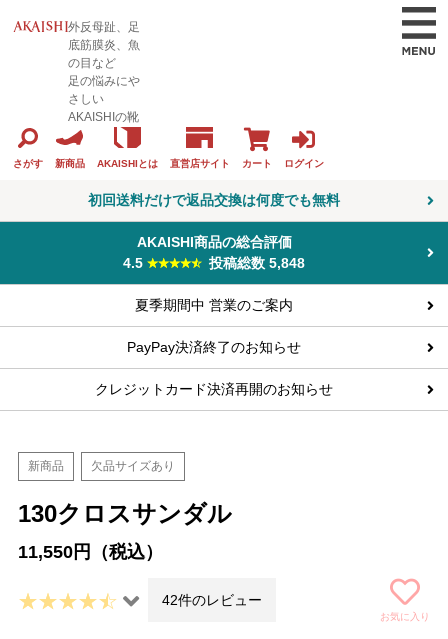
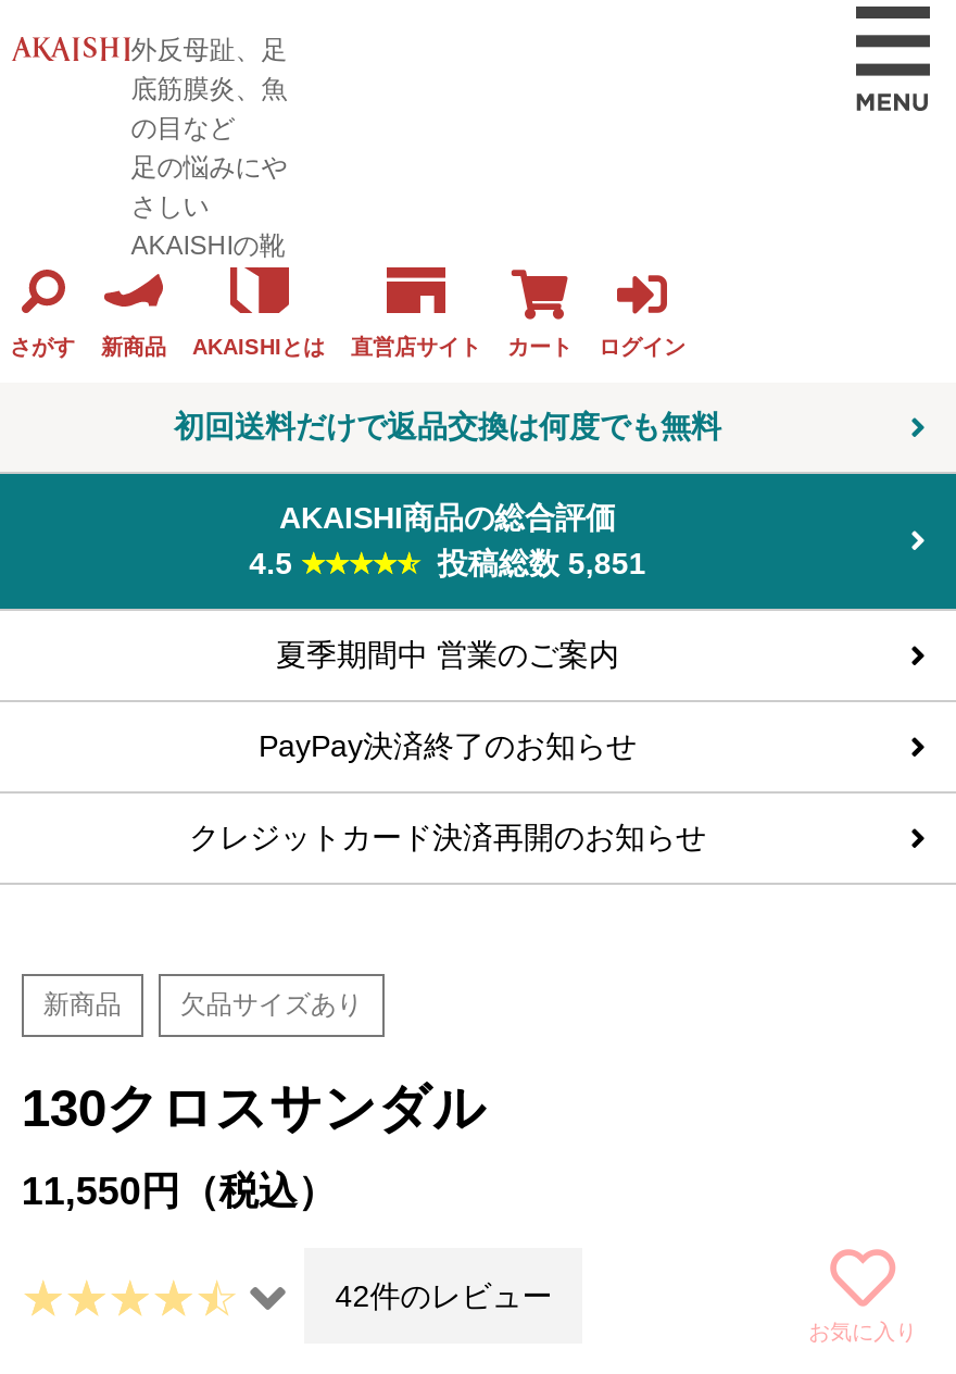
- 投稿総数 5,848
+ 投稿総数 5,851
